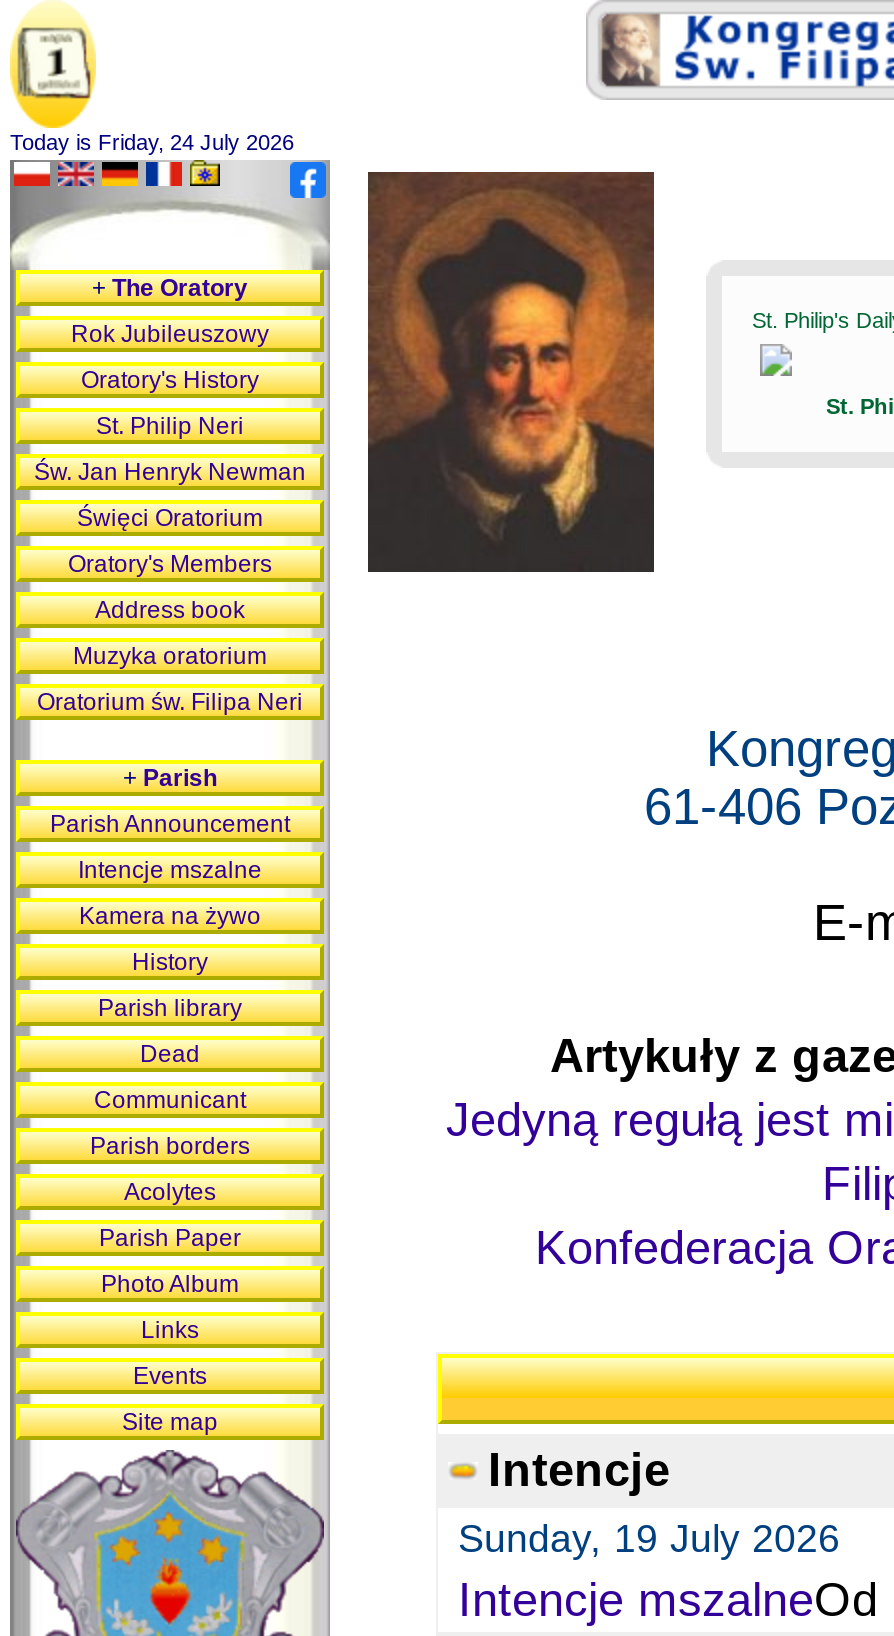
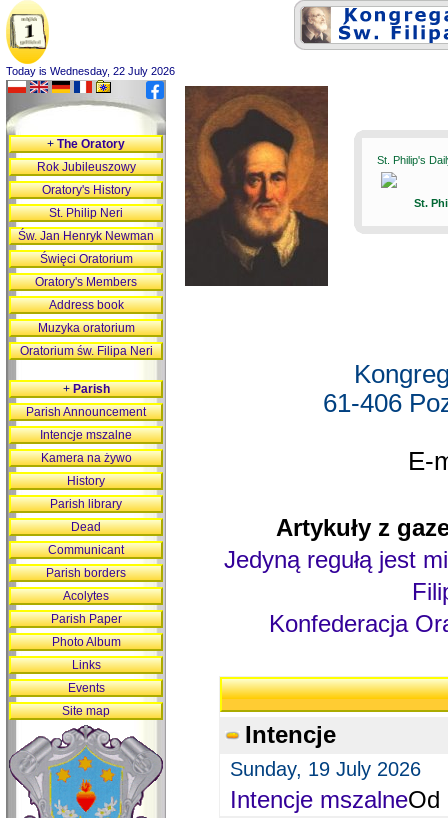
- Today is Friday, 24 July 2026
+ Today is Wednesday, 22 July 2026
